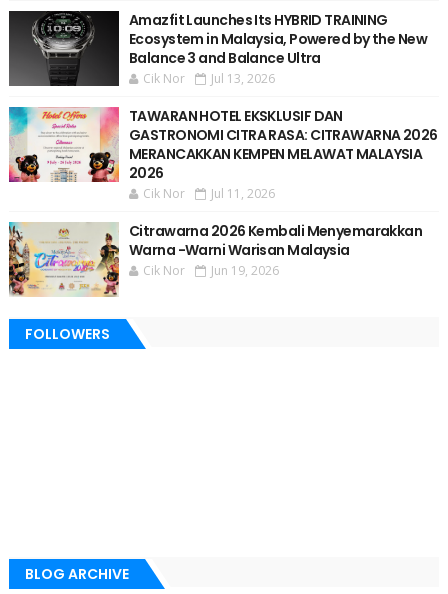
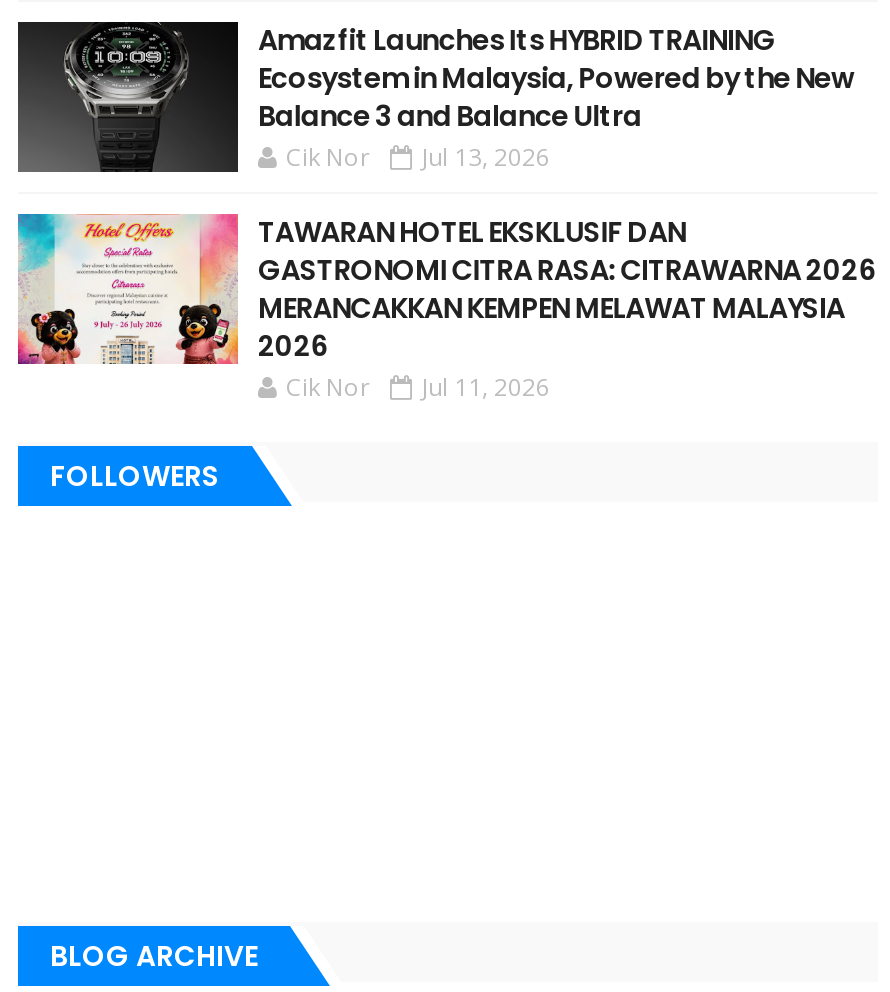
- [image]
- Citrawarna 2026 Kembali Menyemarakkan
- Warna -Warni Warisan Malaysia
- Cik Nor
- Jun 19, 2026
